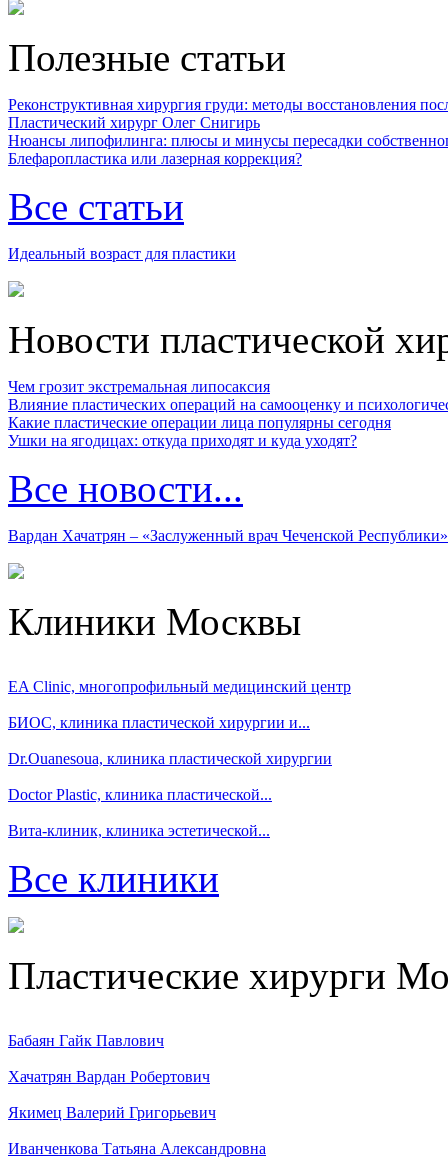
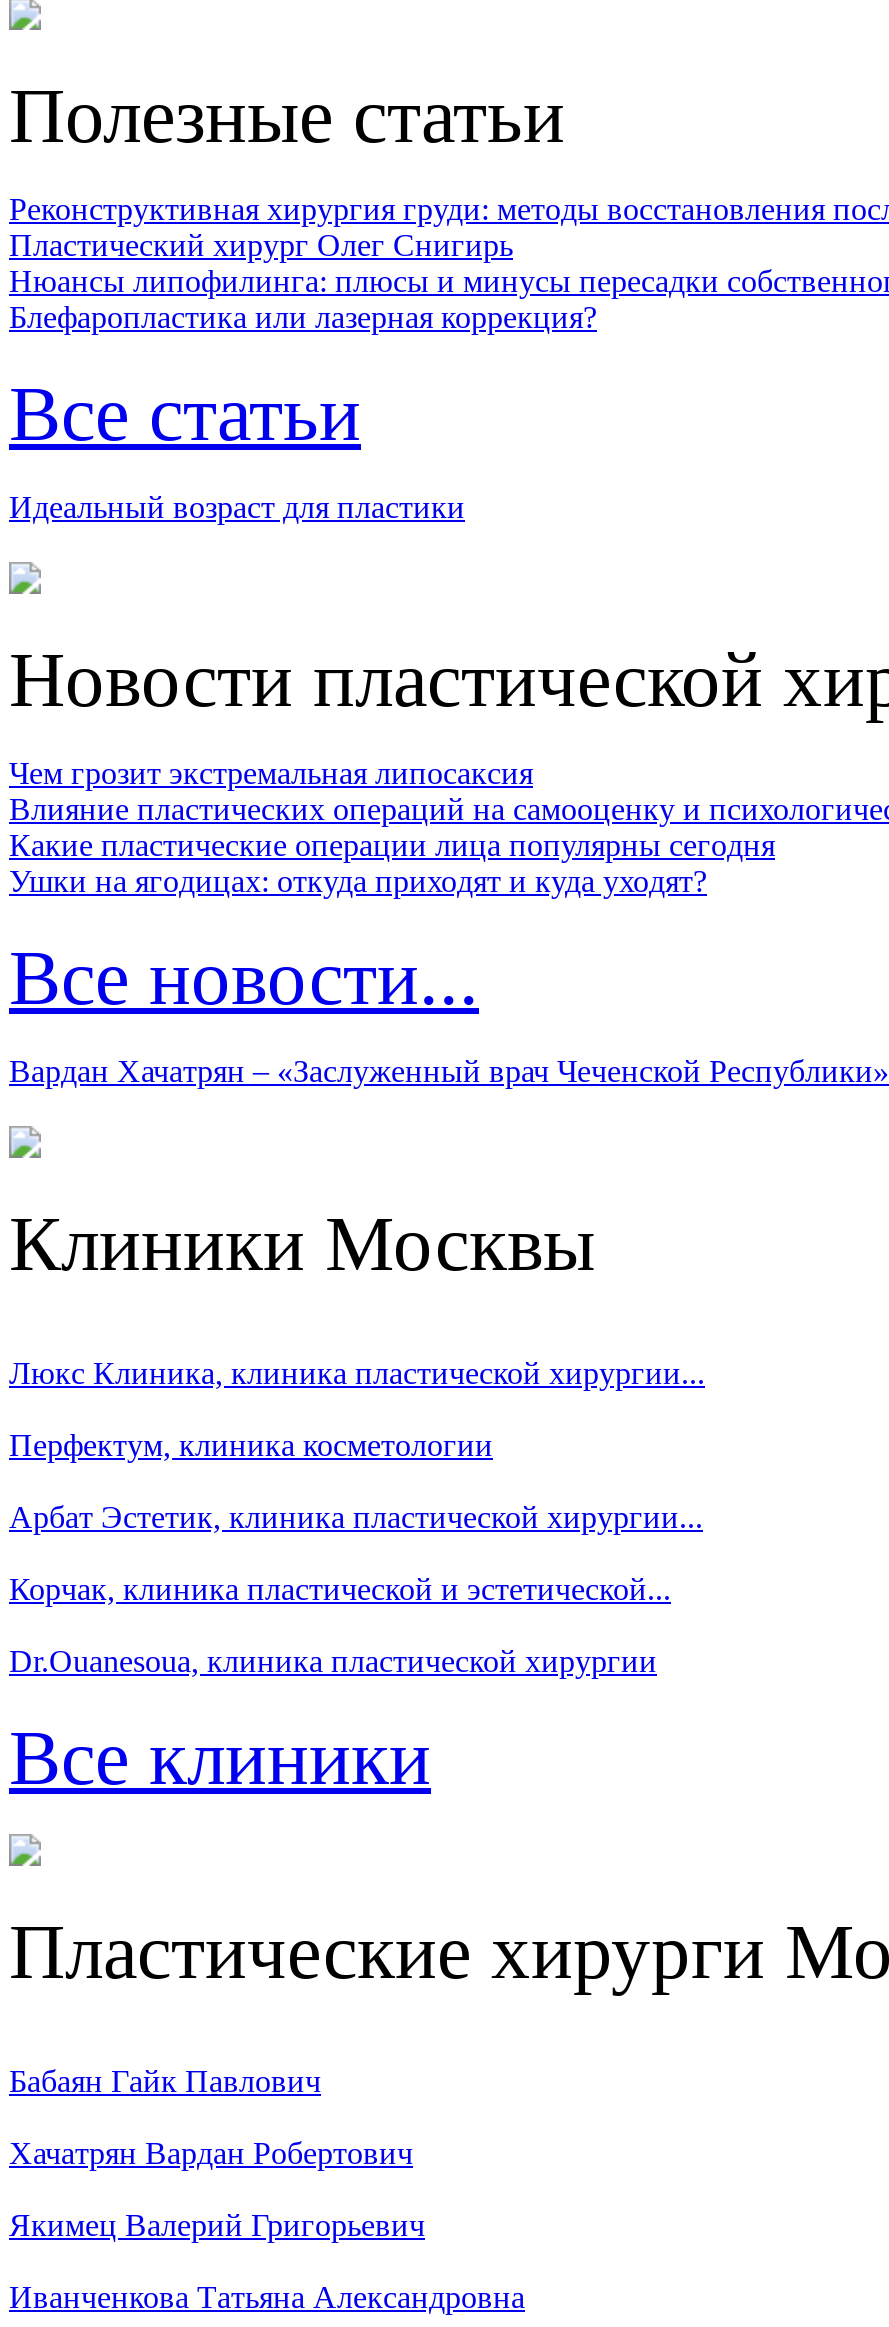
- EA Clinic, многопрофильный медицинский центр
- БИОС, клиника пластической хирургии и...
+ Люкс Клиника, клиника пластической хирургии...
+ Перфектум, клиника косметологии
+ Арбат Эстетик, клиника пластической хирургии...
+ Корчак, клиника пластической и эстетической...

moved down: Dr.Ouanesoua, клиника пластической хирургии

- Doctor Plastic, клиника пластической...
- Вита-клиник, клиника эстетической...
